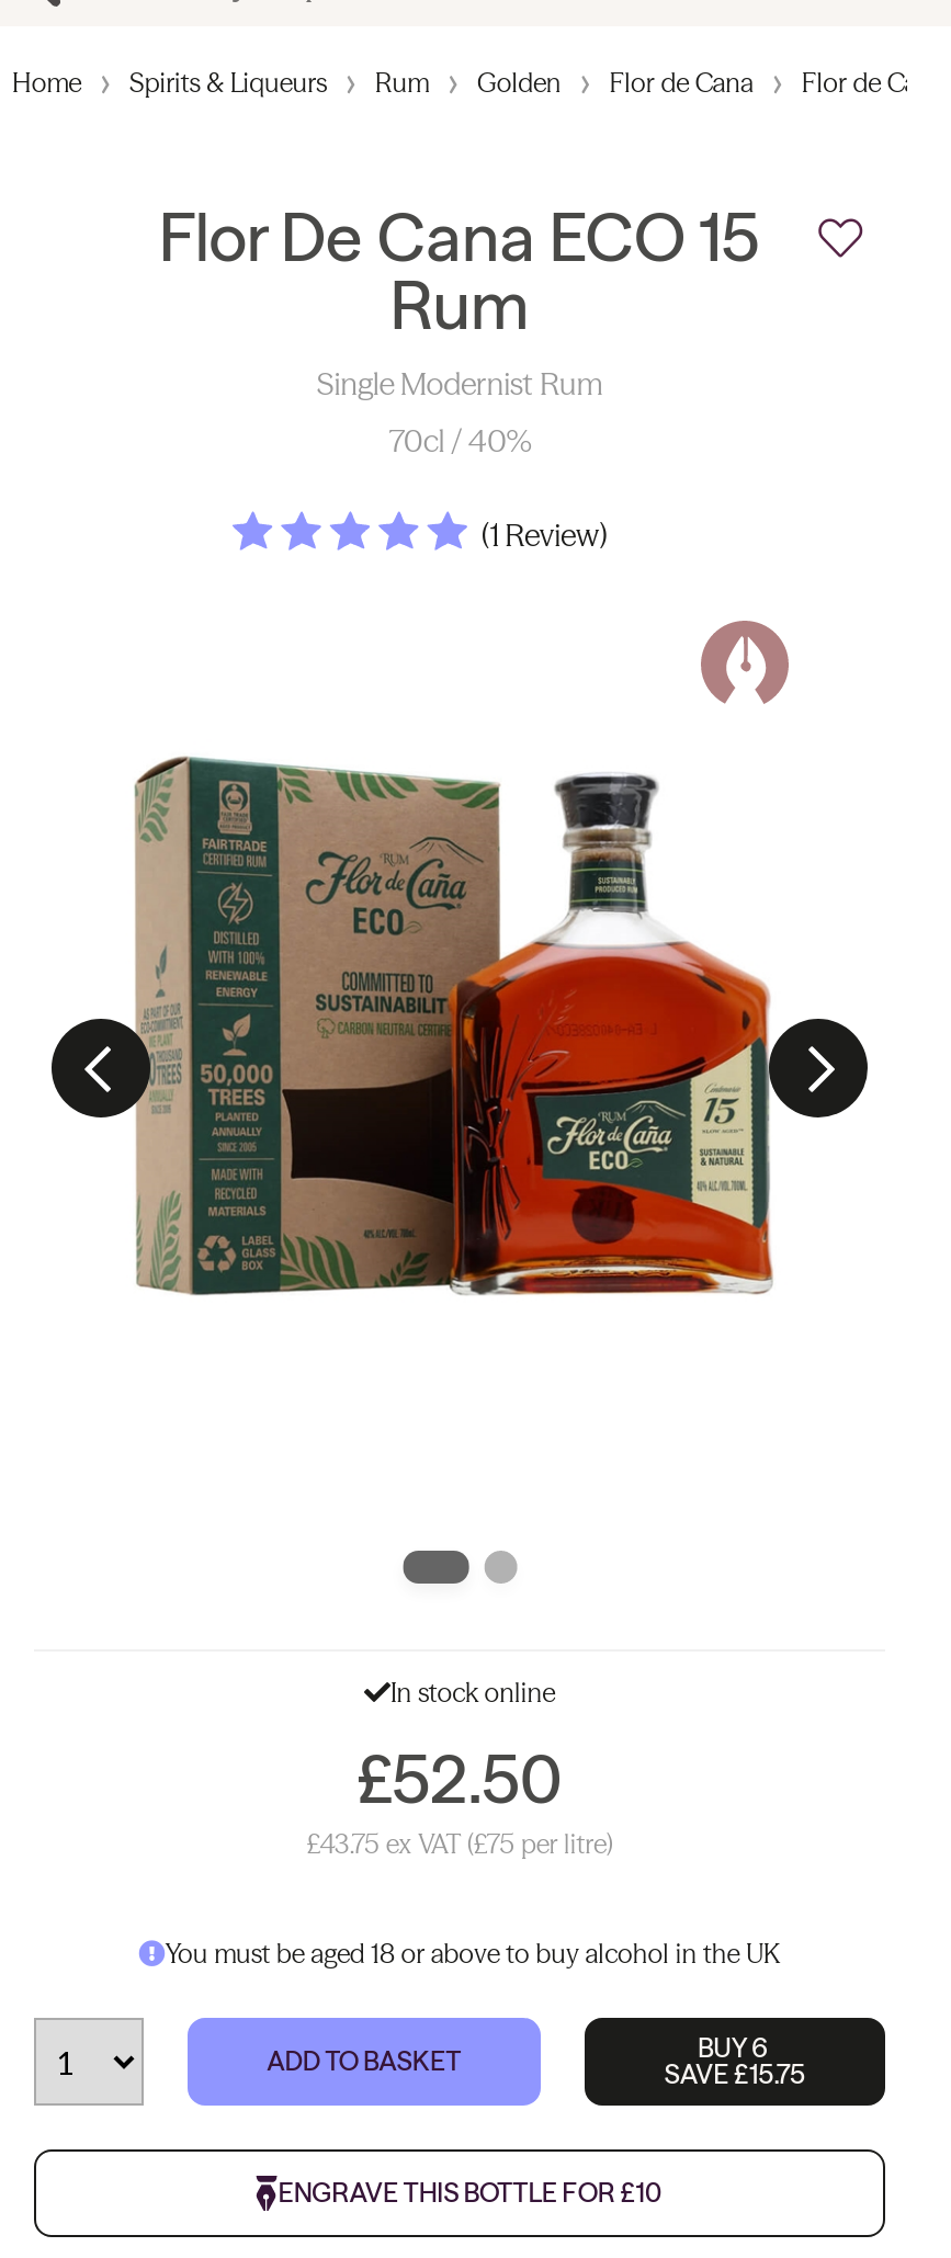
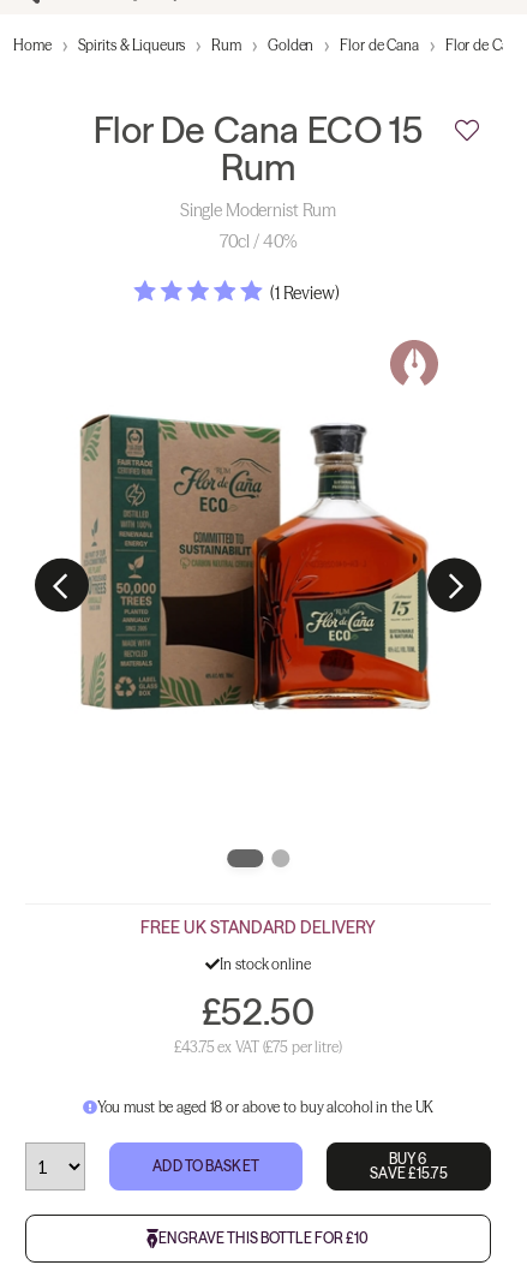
+ FREE UK STANDARD DELIVERY
